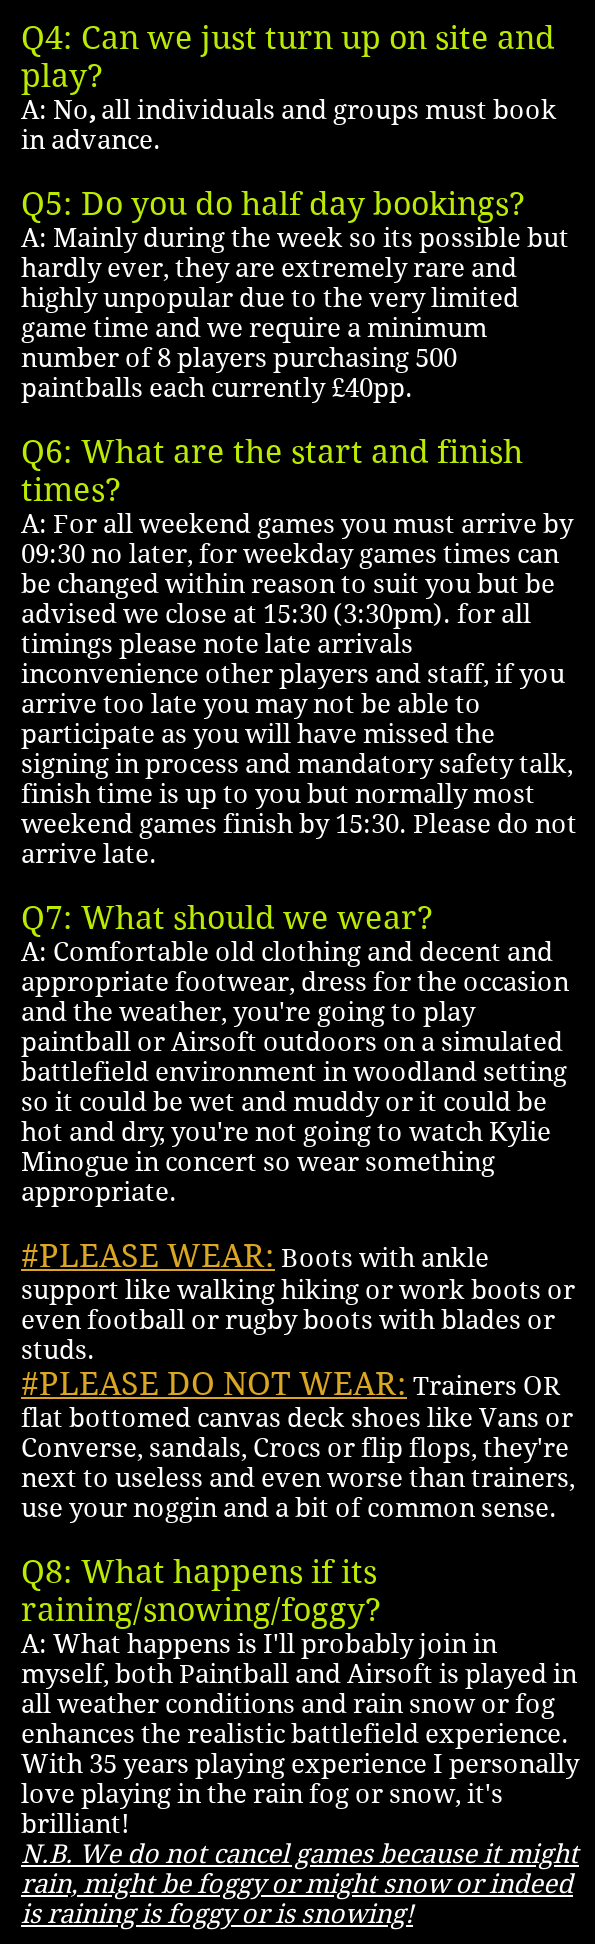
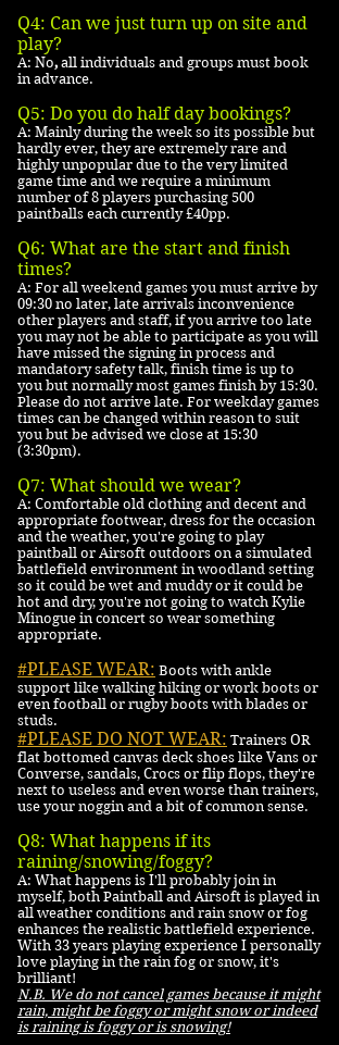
- 09:30 no later, for weekday games times can
- be changed within reason to suit you but be
- advised we close at 15:30 (3:30pm). for all
- timings please note late arrivals
- inconvenience other players and staff, if you
- arrive too late you may not be able to
- participate as you will have missed the
- signing in process and mandatory safety talk,
- finish time is up to you but normally most
- weekend games finish by 15:30. Please do not
- arrive late.
+ 09:30 no later, late arrivals inconvenience
+ other players and staff, if you arrive too late
+ you may not be able to participate as you will
+ have missed the signing in process and
+ mandatory safety talk, finish time is up to
+ you but normally most games finish by 15:30.
+ Please do not arrive late. For weekday games
+ times can be changed within reason to suit
+ you but be advised we close at 15:30
+ (3:30pm).

- With 35 years playing experience I personally
+ With 33 years playing experience I personally
